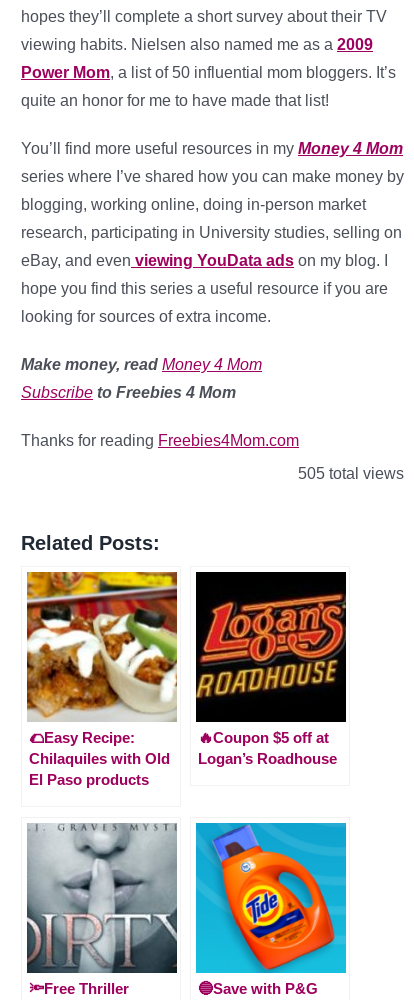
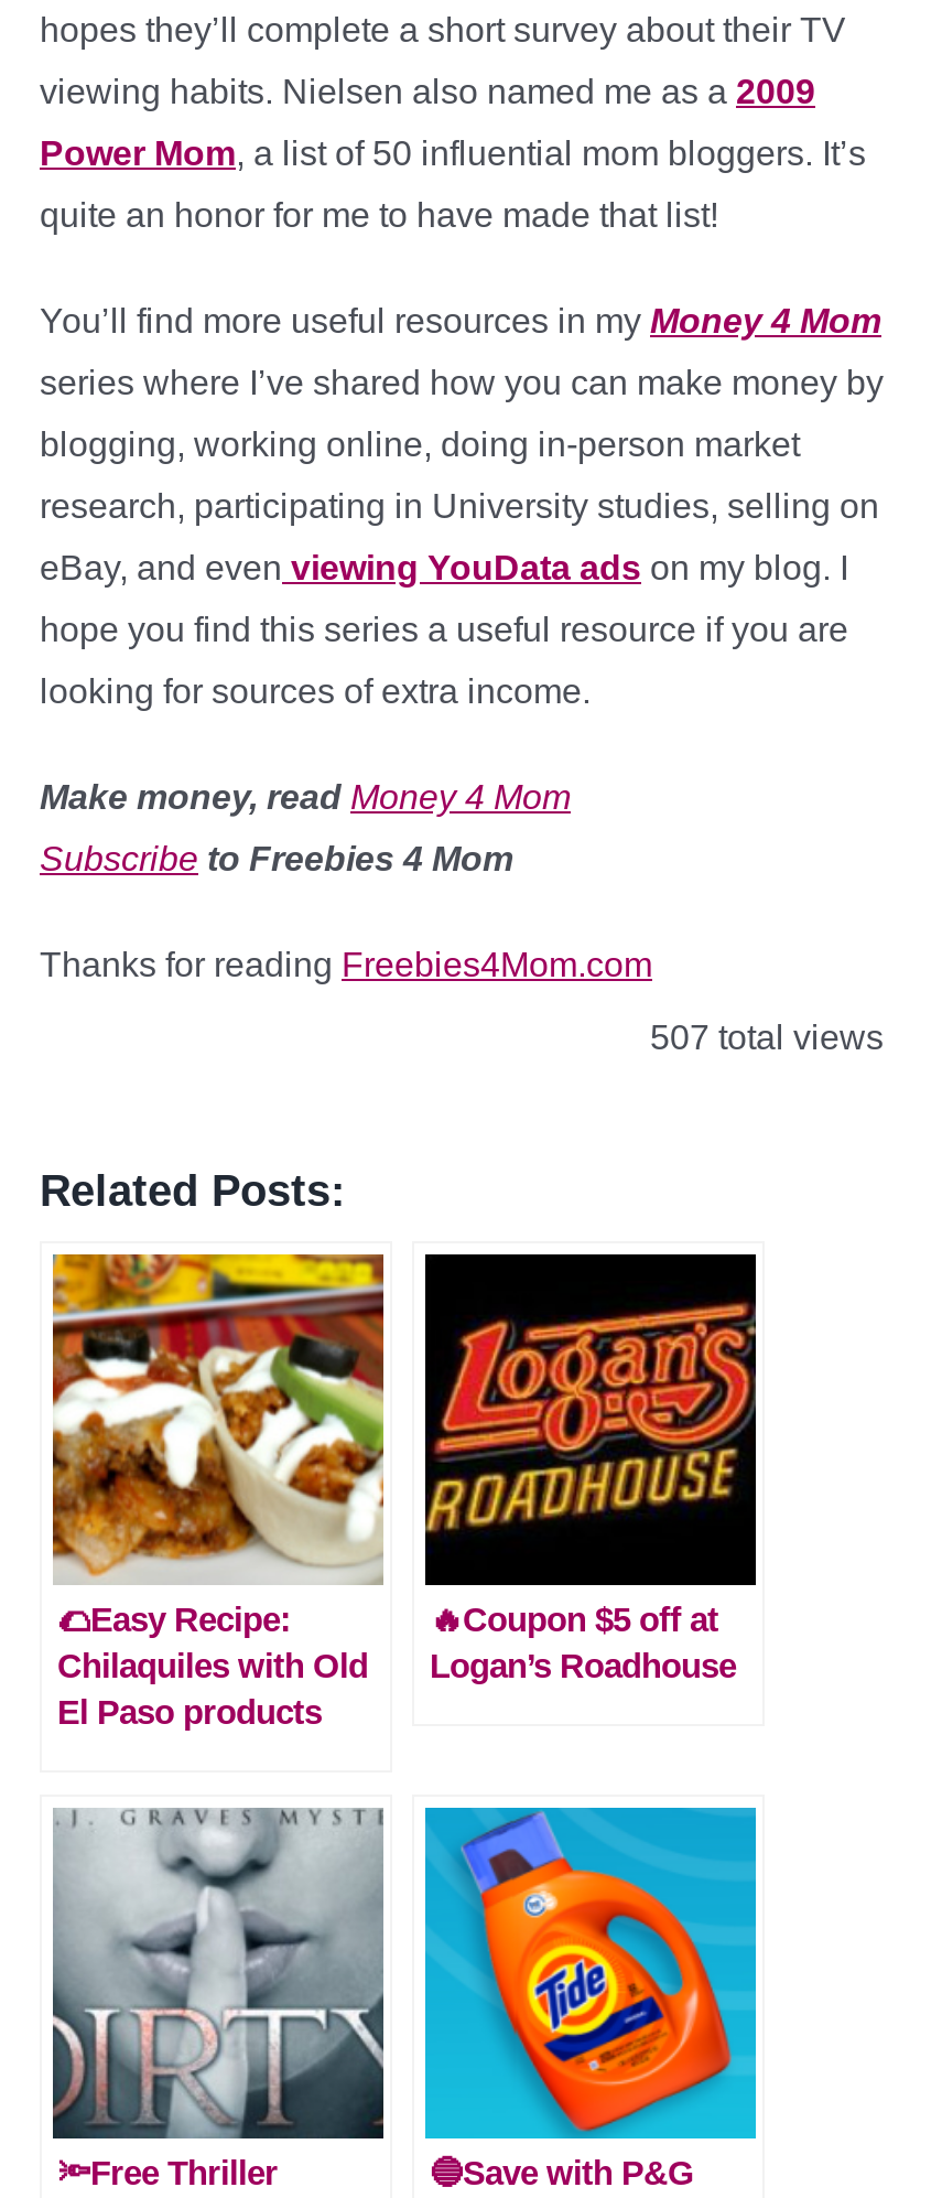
- 505 total views
+ 507 total views
